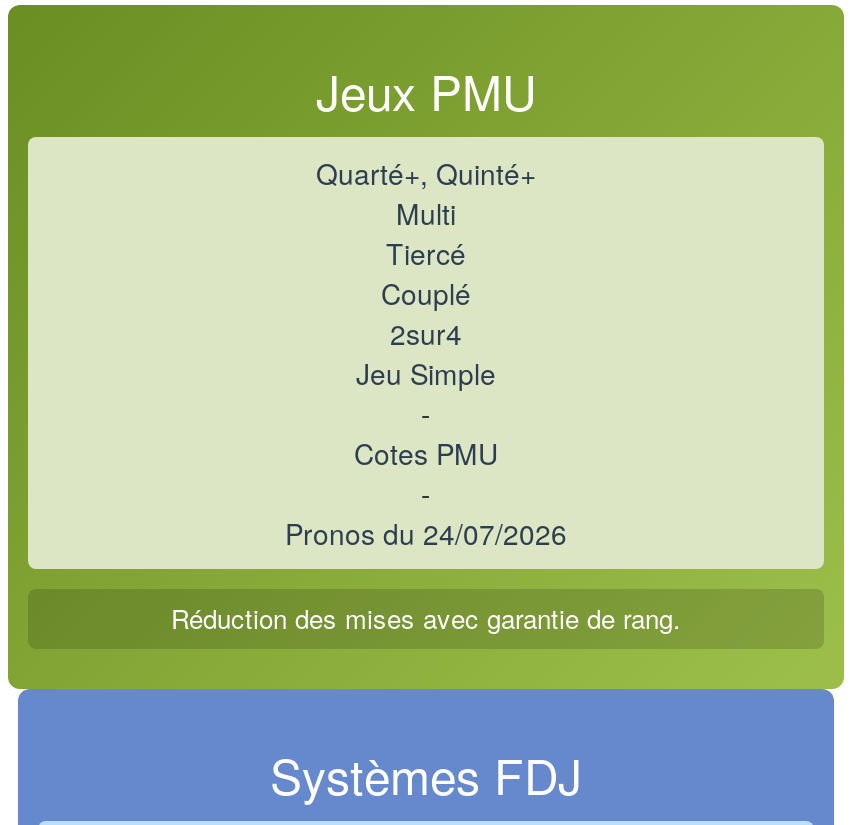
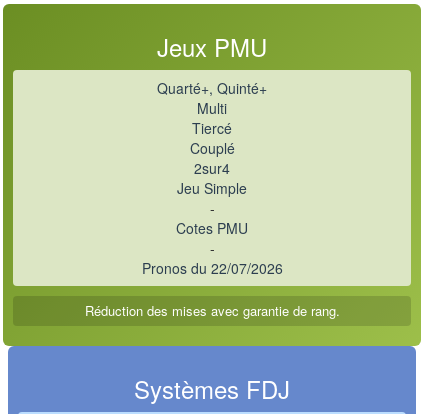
- Pronos du 24/07/2026
+ Pronos du 22/07/2026
